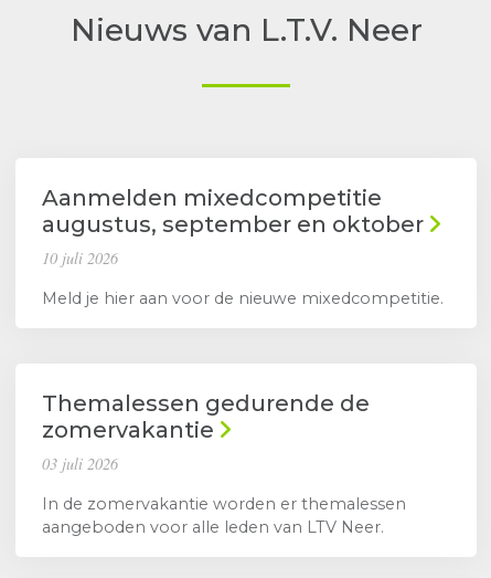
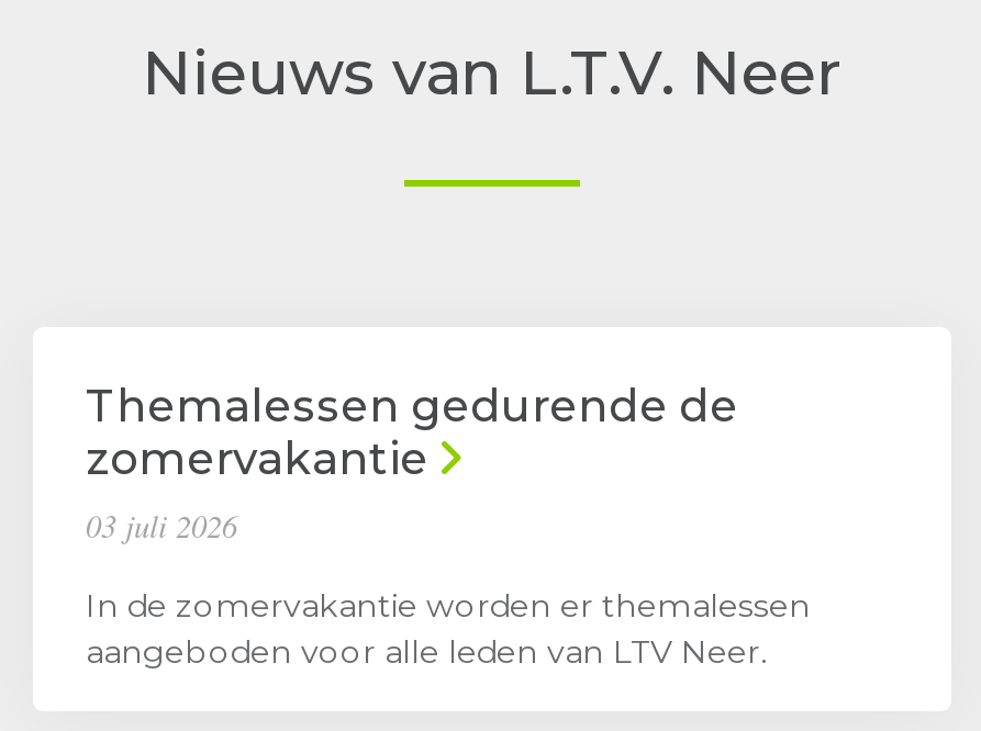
- Aanmelden mixedcompetitie
- augustus, september en oktober
- 10 juli 2026
- Meld je hier aan voor de nieuwe mixedcompetitie.
